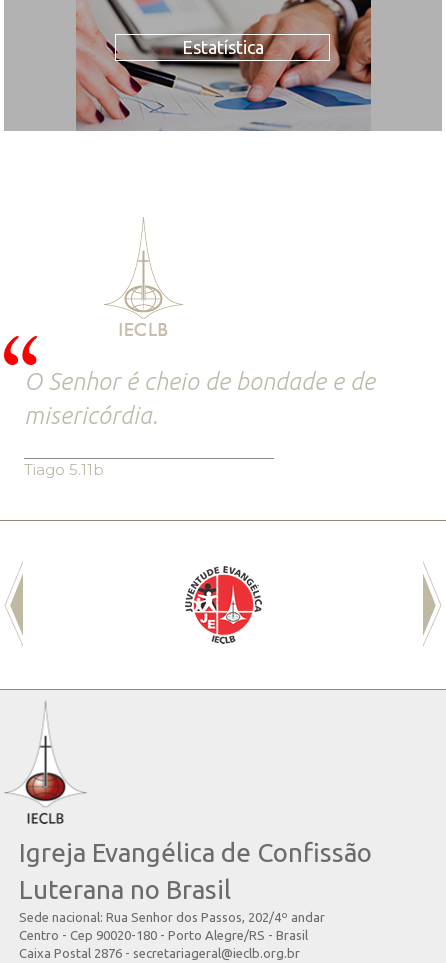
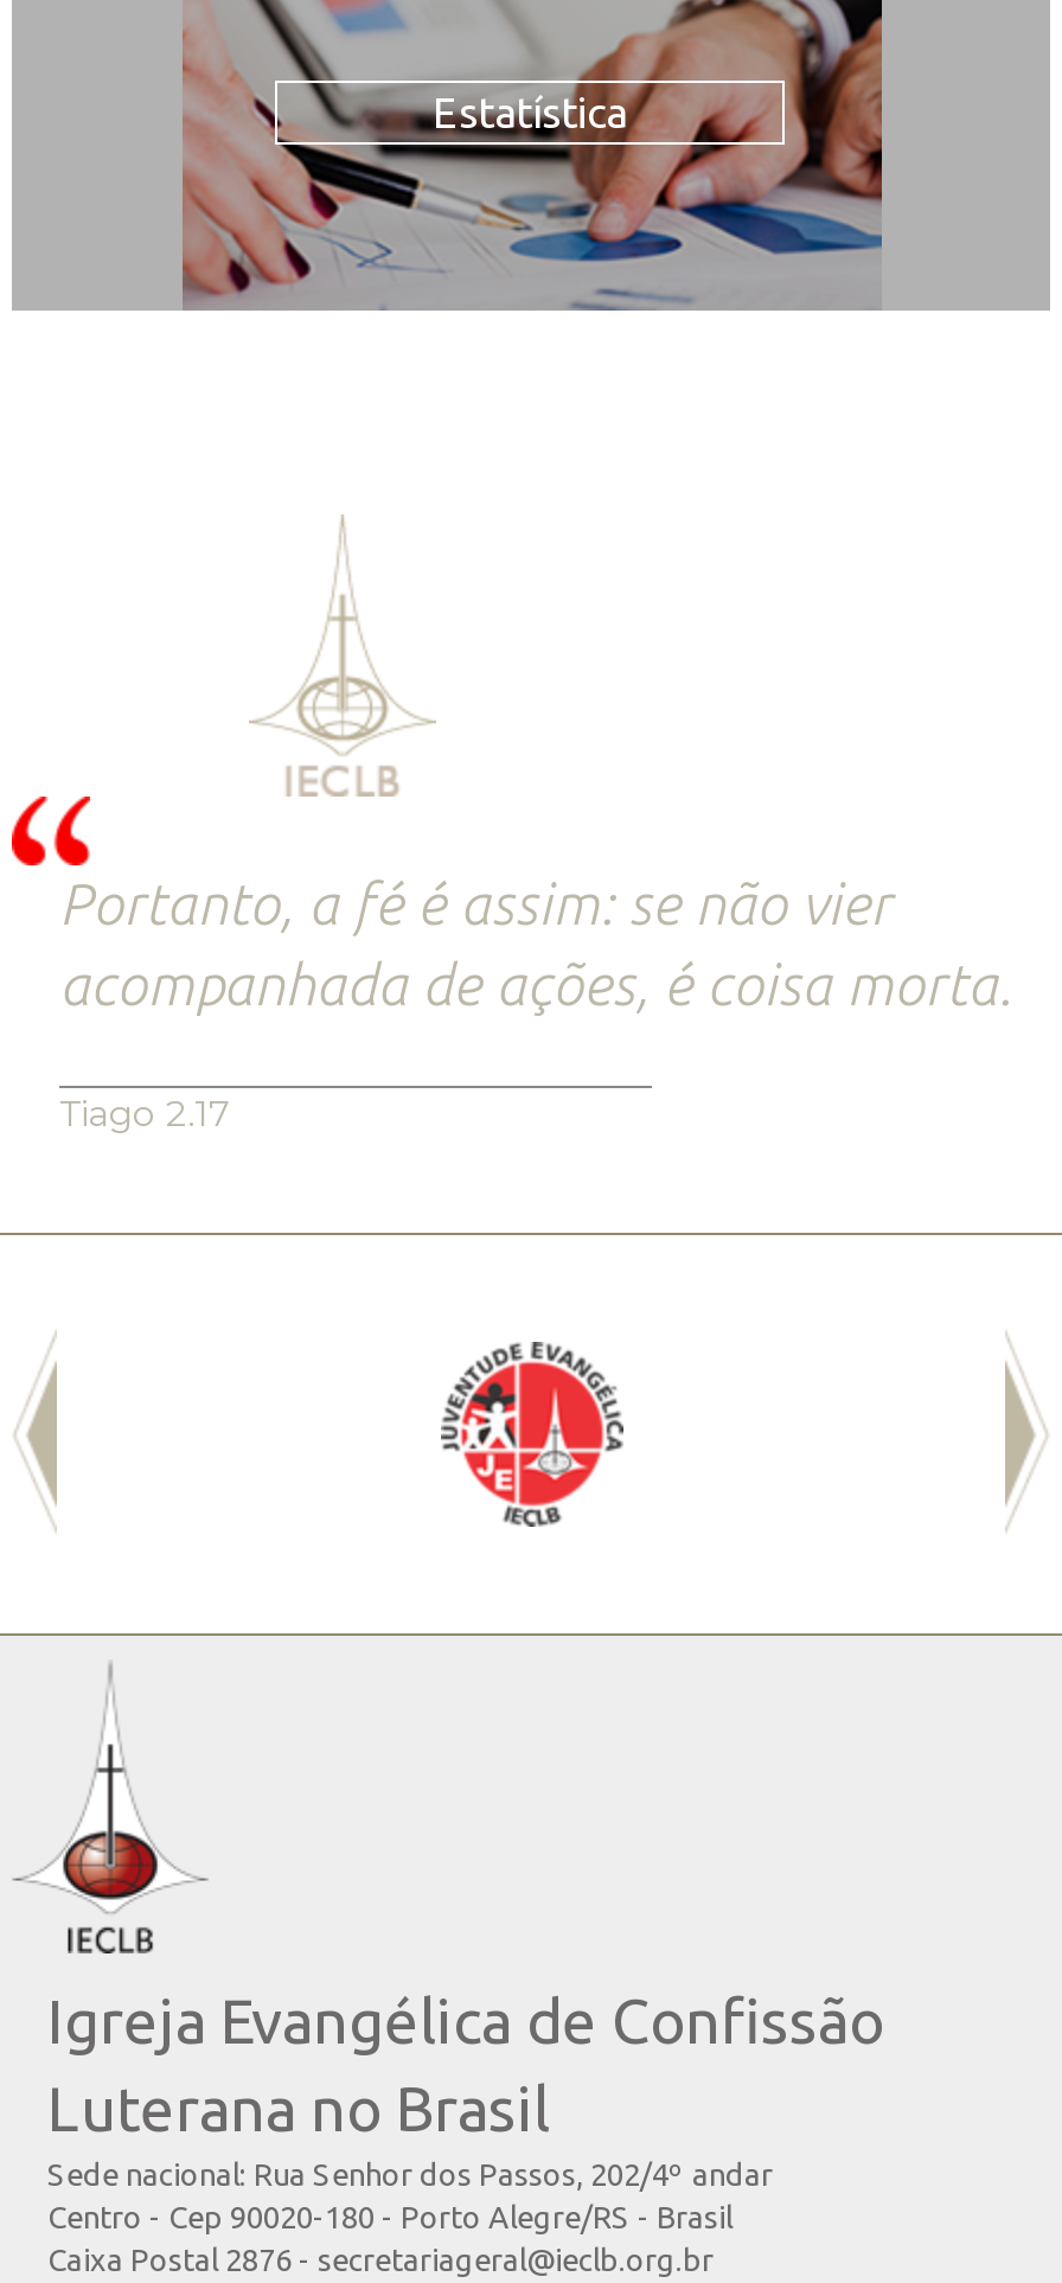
- O Senhor é cheio de bondade e de
- misericórdia.
+ Portanto, a fé é assim: se não vier
+ acompanhada de ações, é coisa morta.

- Tiago 5.11b
+ Tiago 2.17
